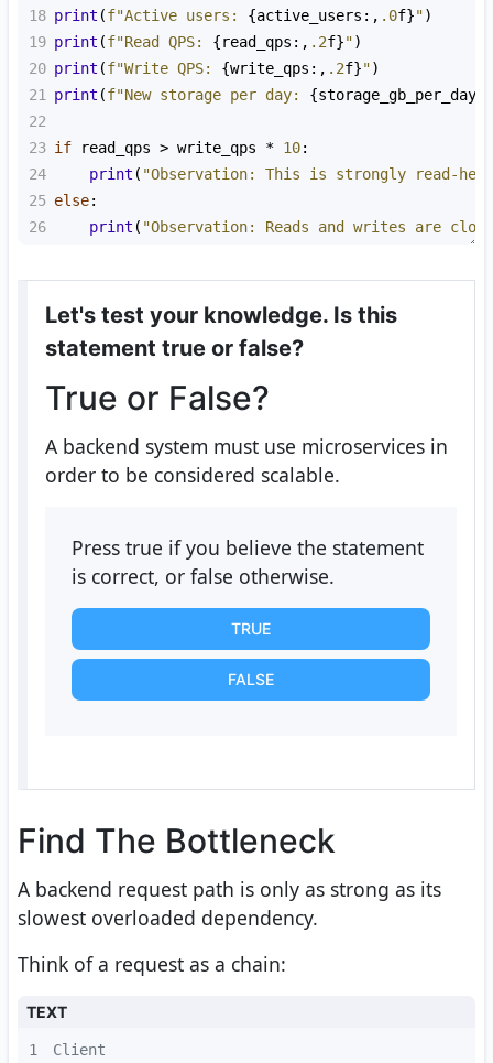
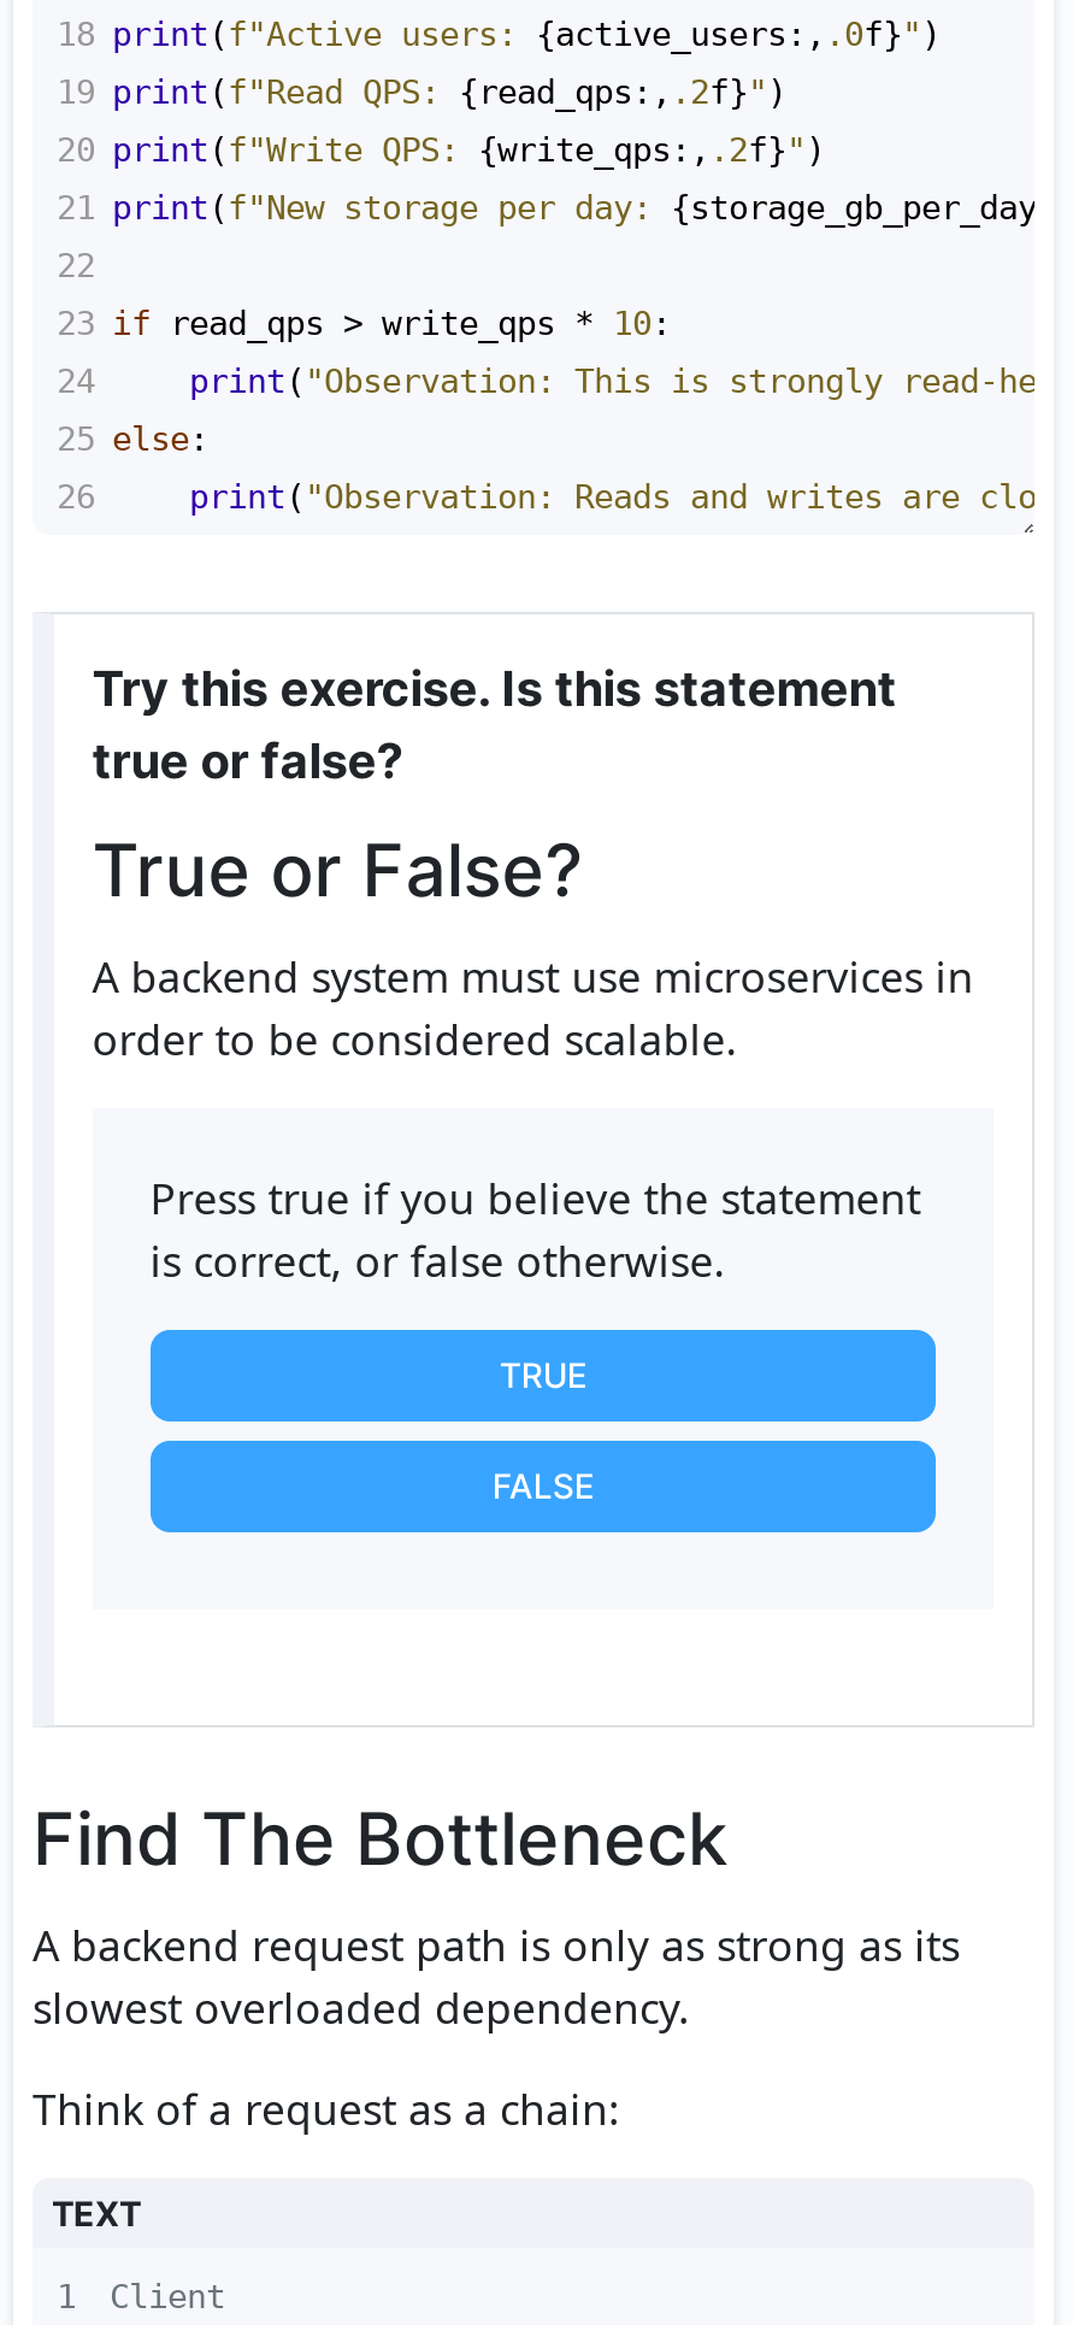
- Let's test your knowledge. Is this
- statement true or false?
+ Try this exercise. Is this statement
+ true or false?
